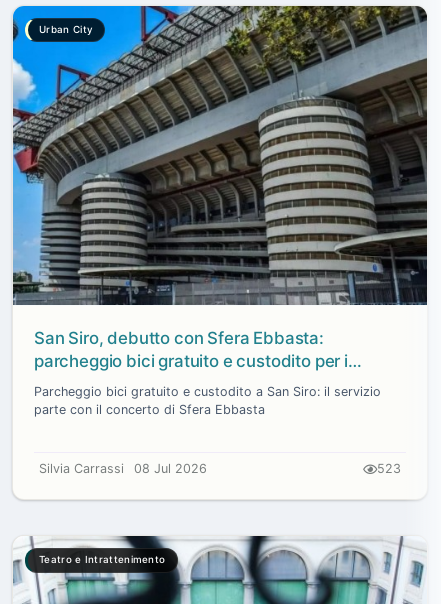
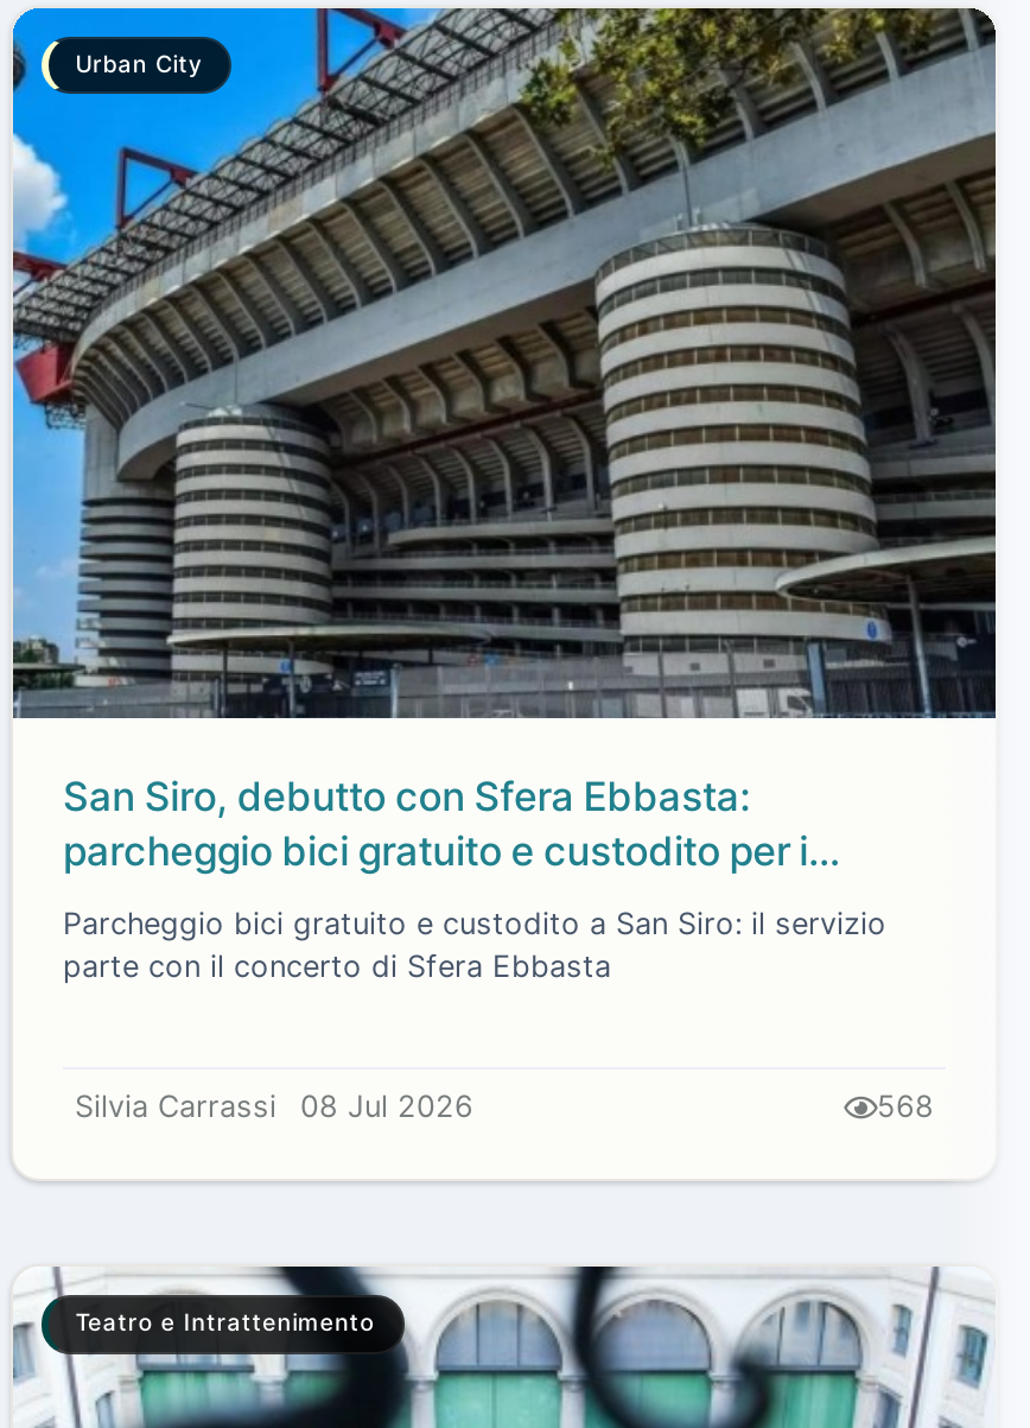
- 523
+ 568
